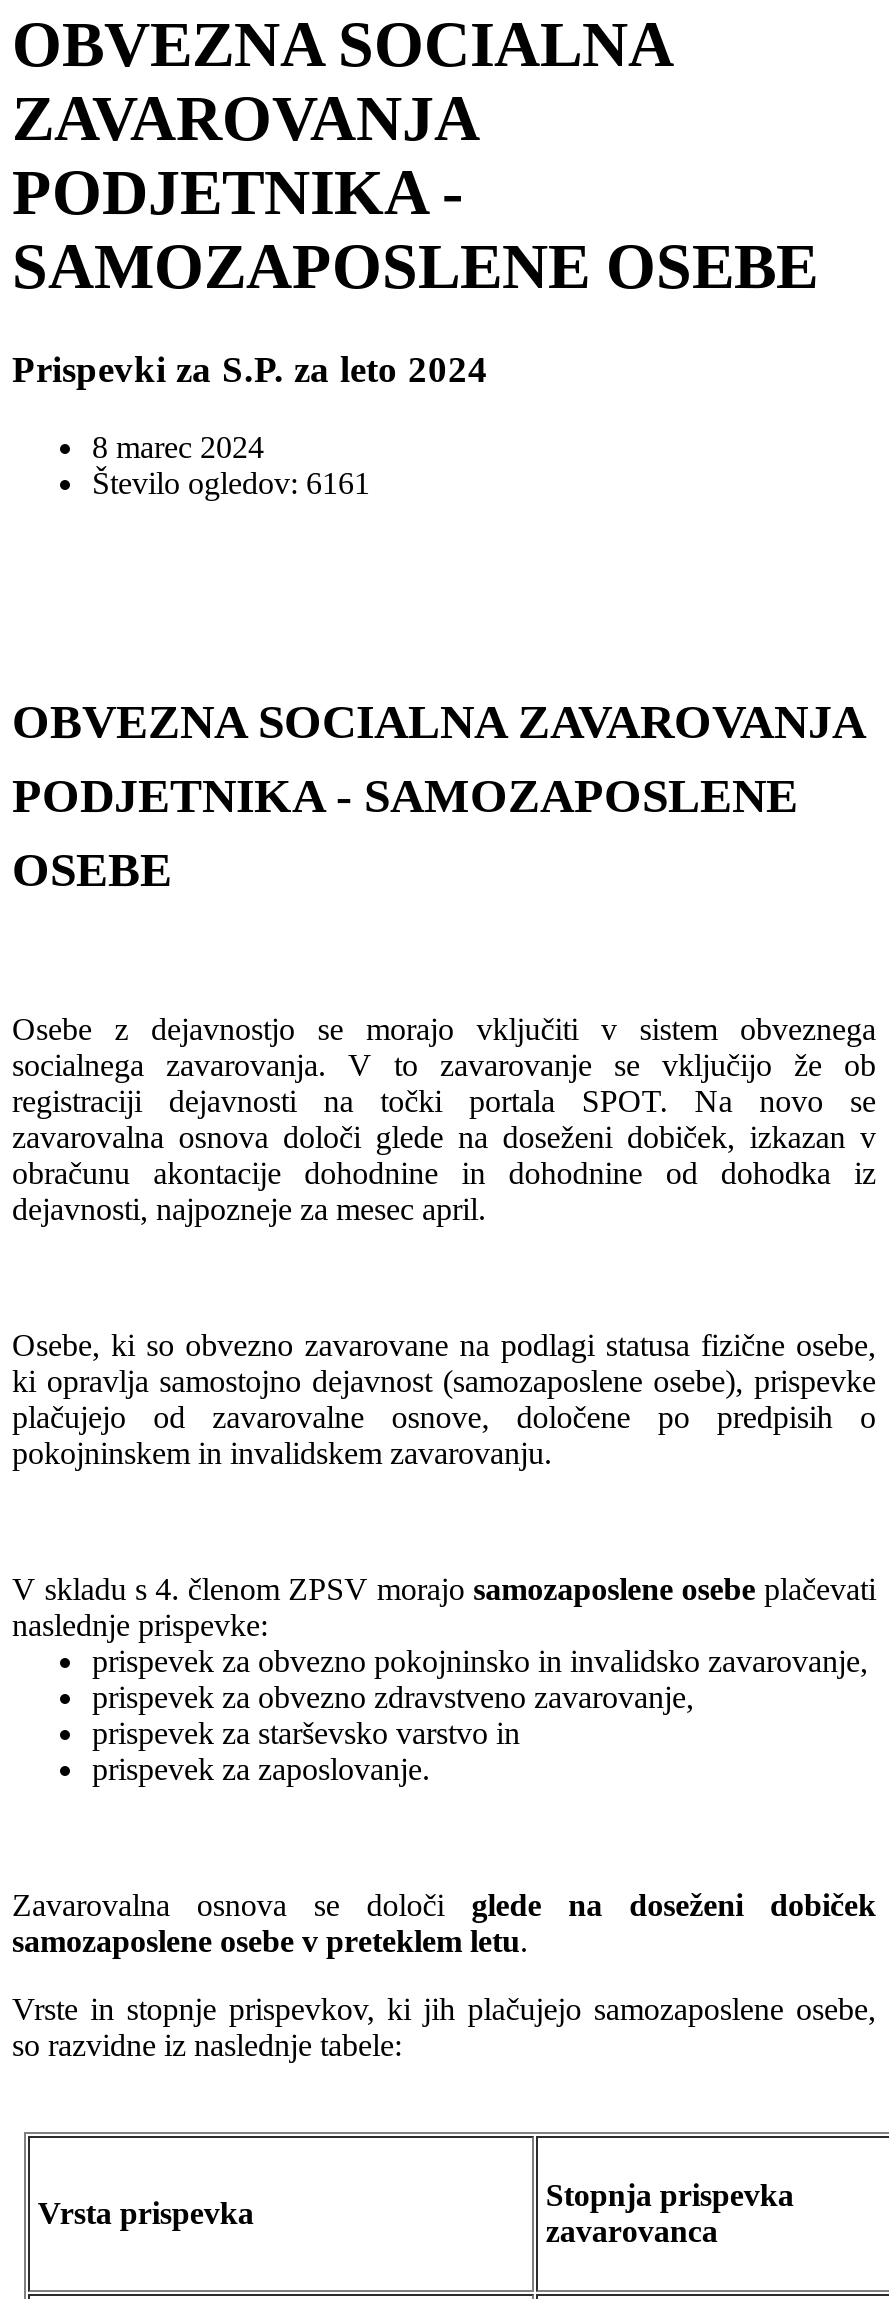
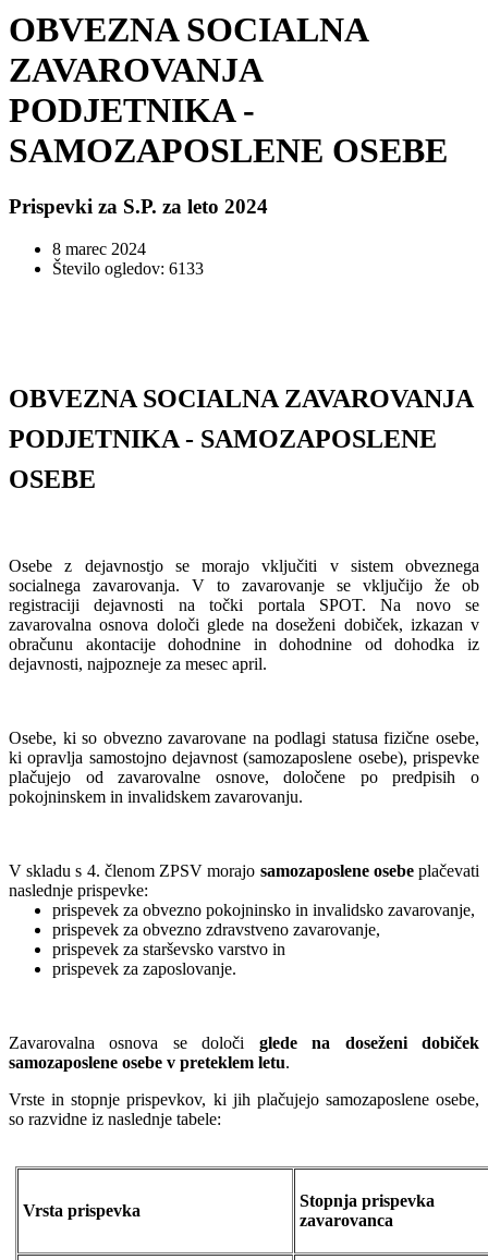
- Število ogledov: 6161
+ Število ogledov: 6133
